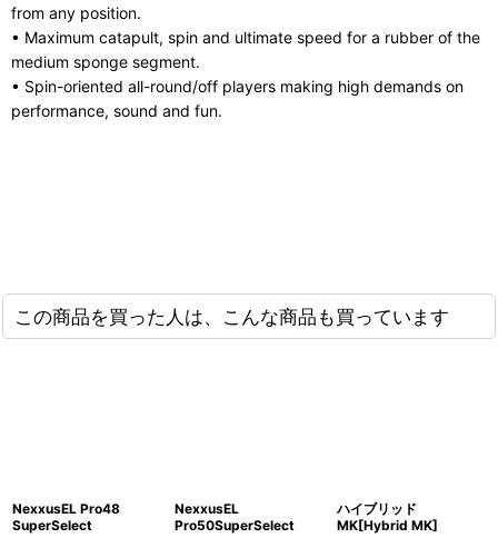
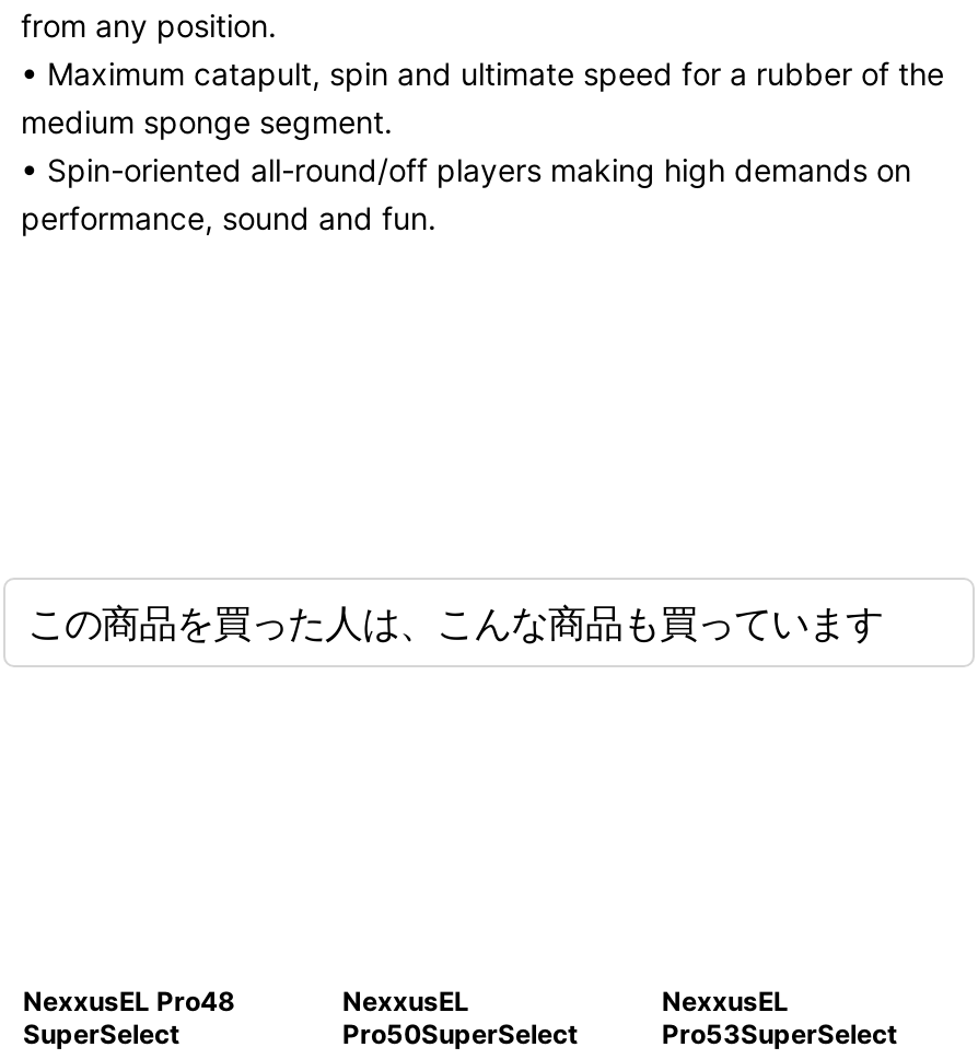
- ハイブリッド
- MK[Hybrid MK]
+ NexxusEL
+ Pro53SuperSelect
